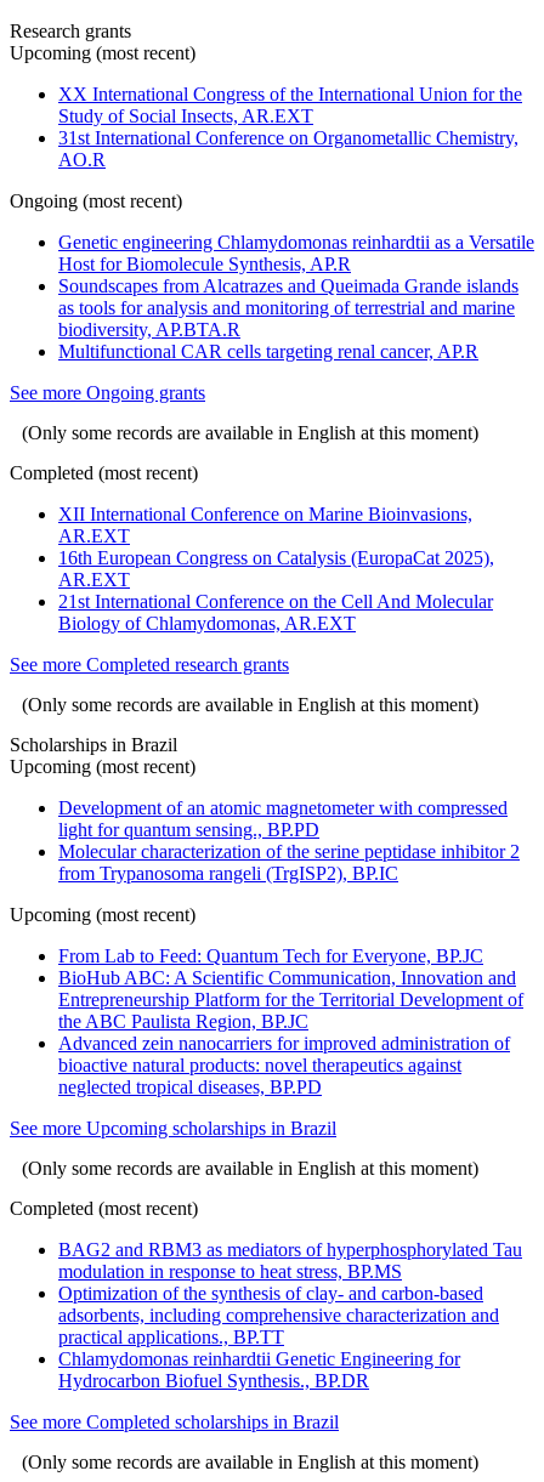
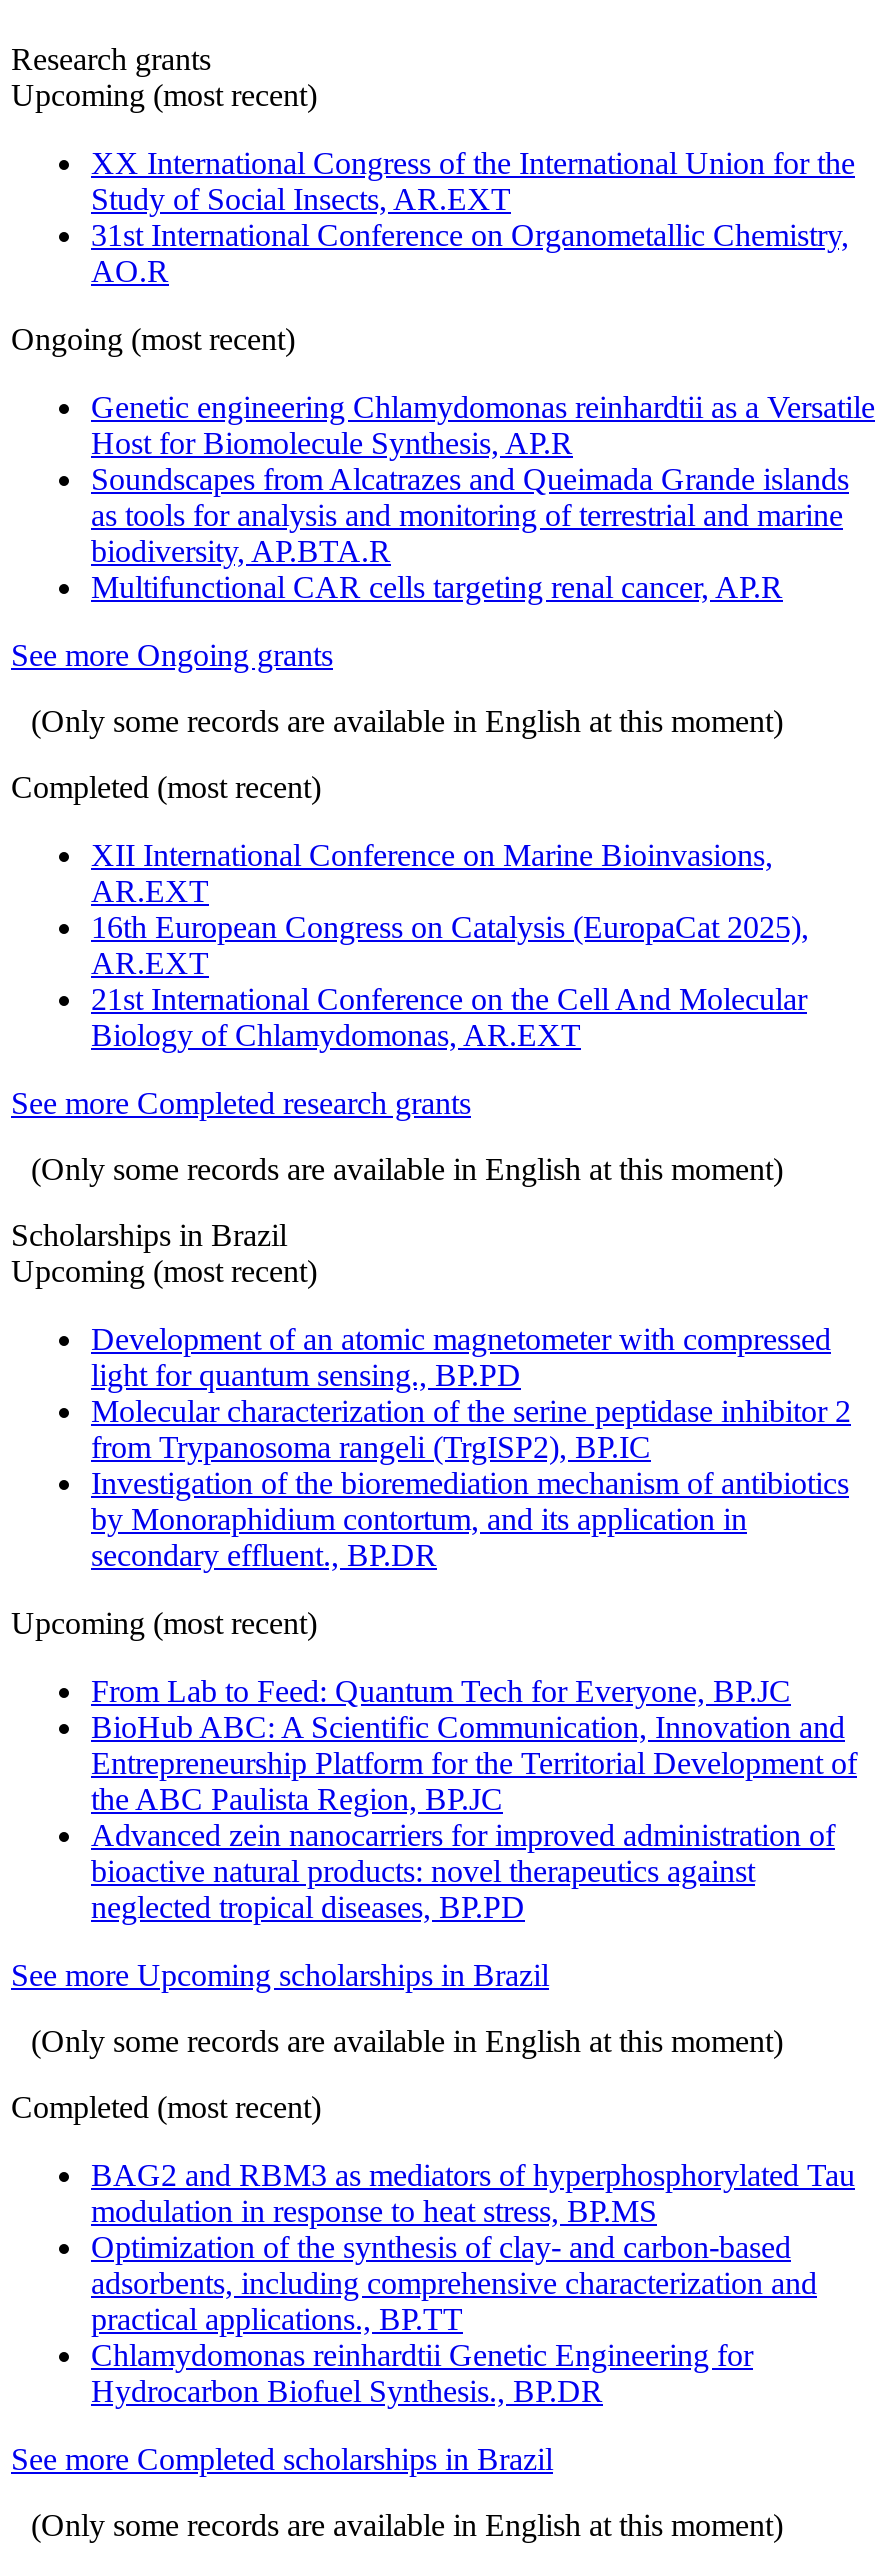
+ Investigation of the bioremediation mechanism of antibiotics
+ by Monoraphidium contortum, and its application in
+ secondary effluent., BP.DR
